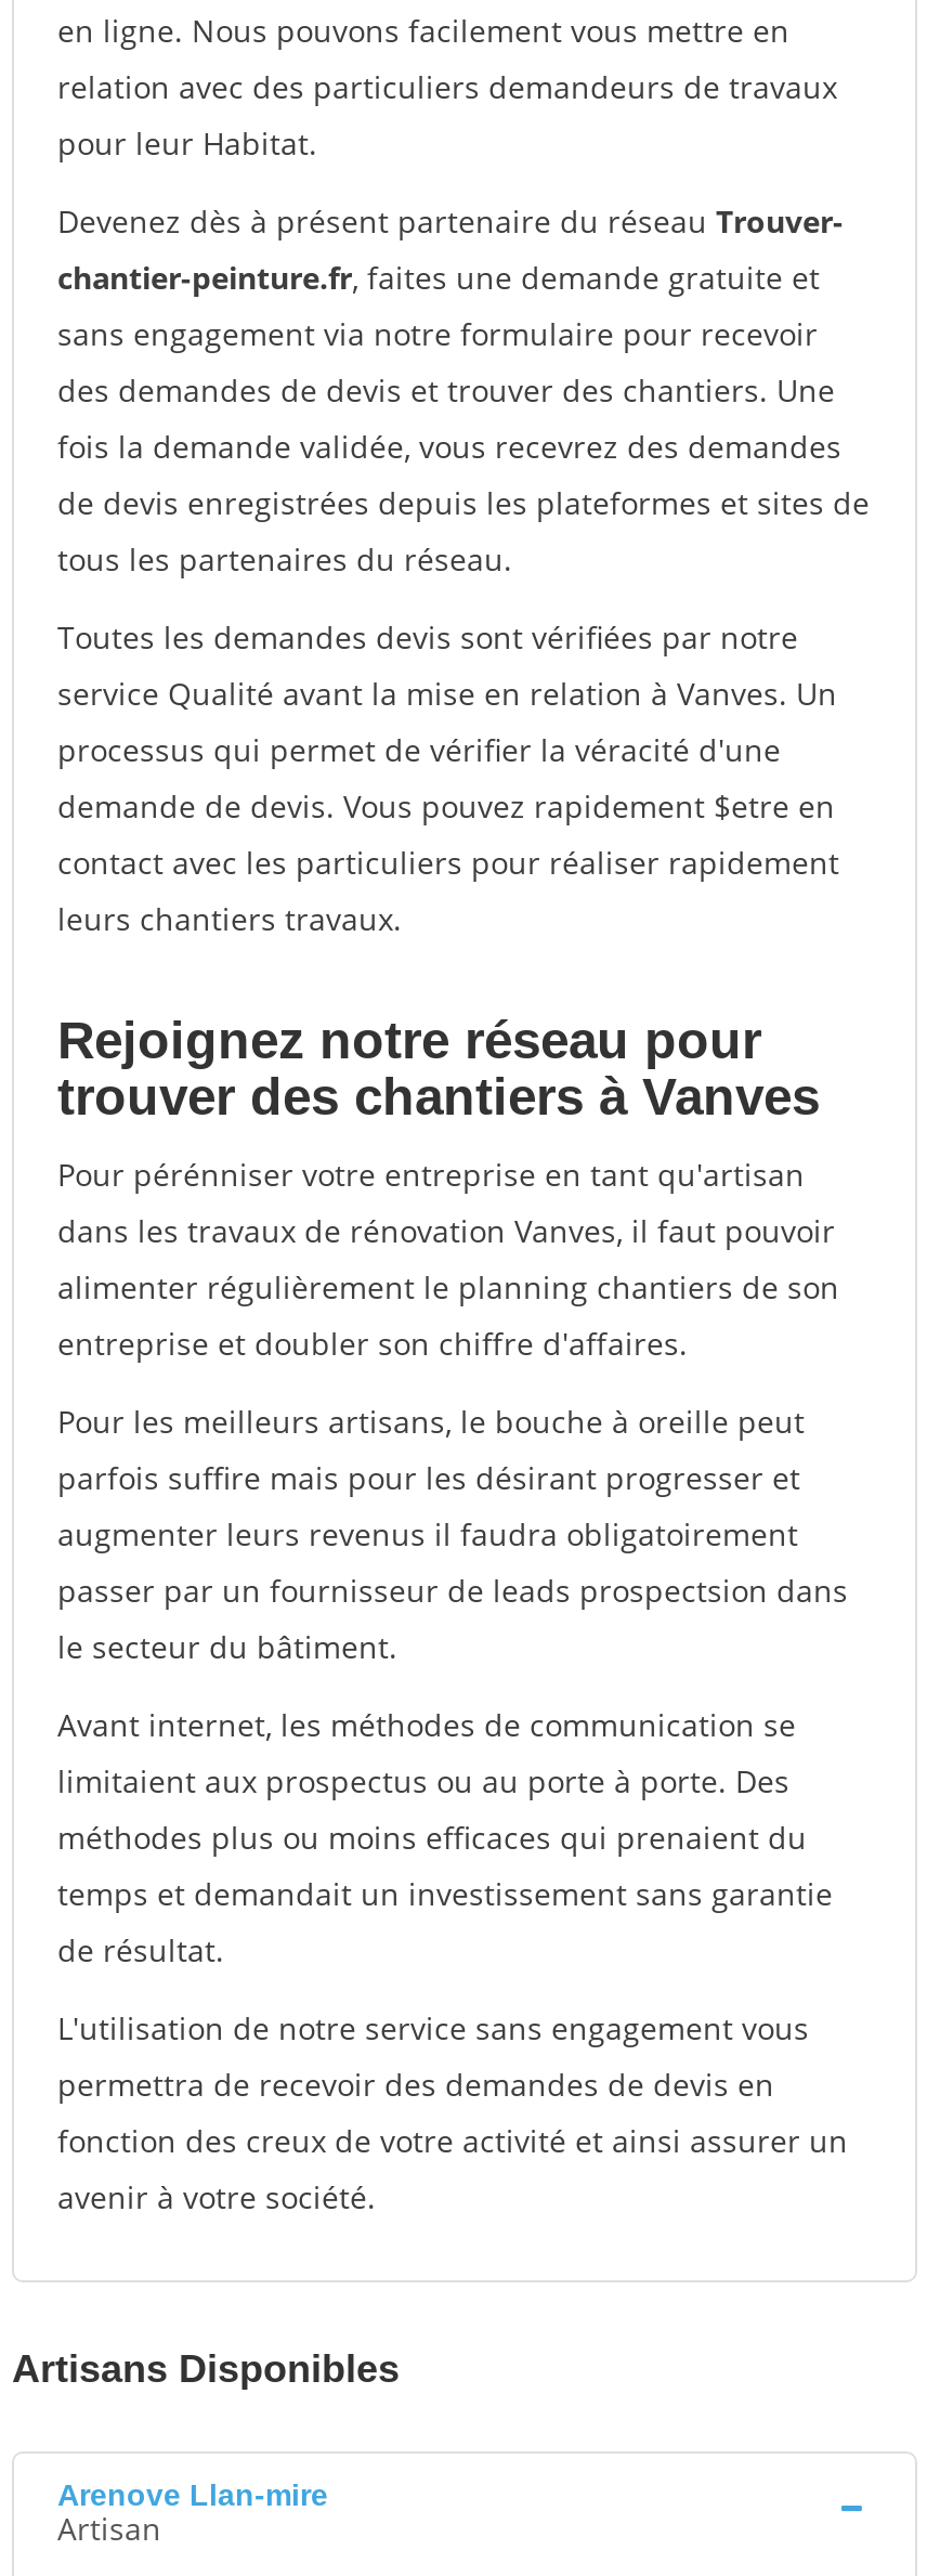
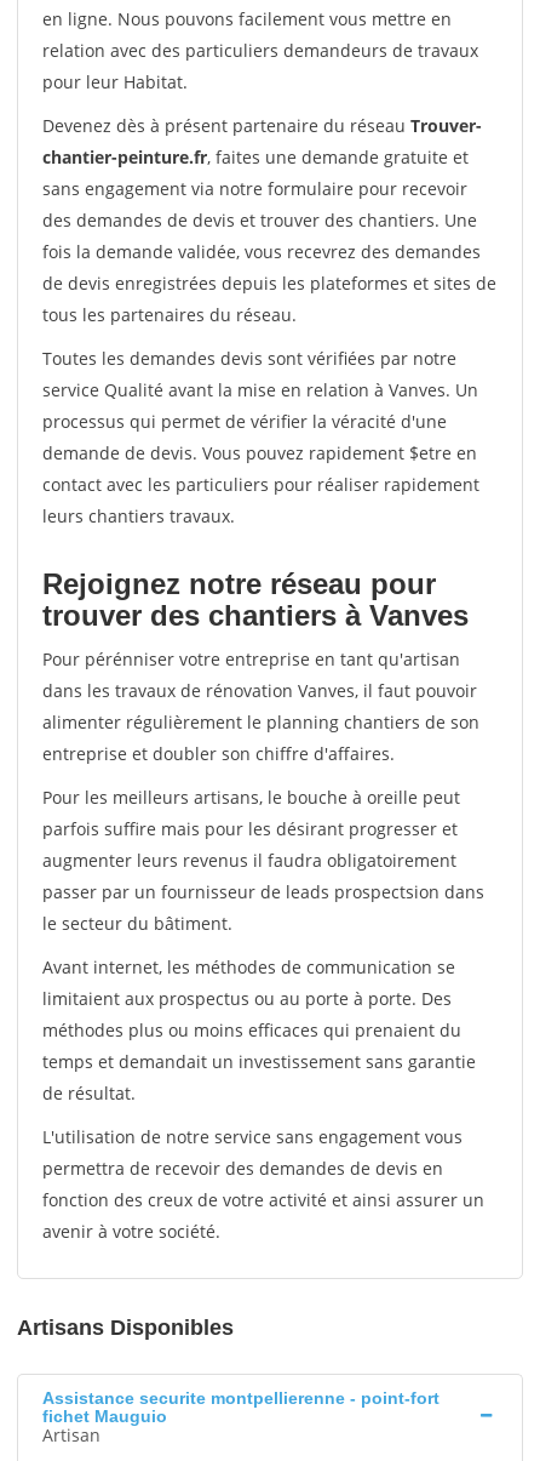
- Arenove Llan-mire
+ Assistance securite montpellierenne - point-fort
+ fichet Mauguio
